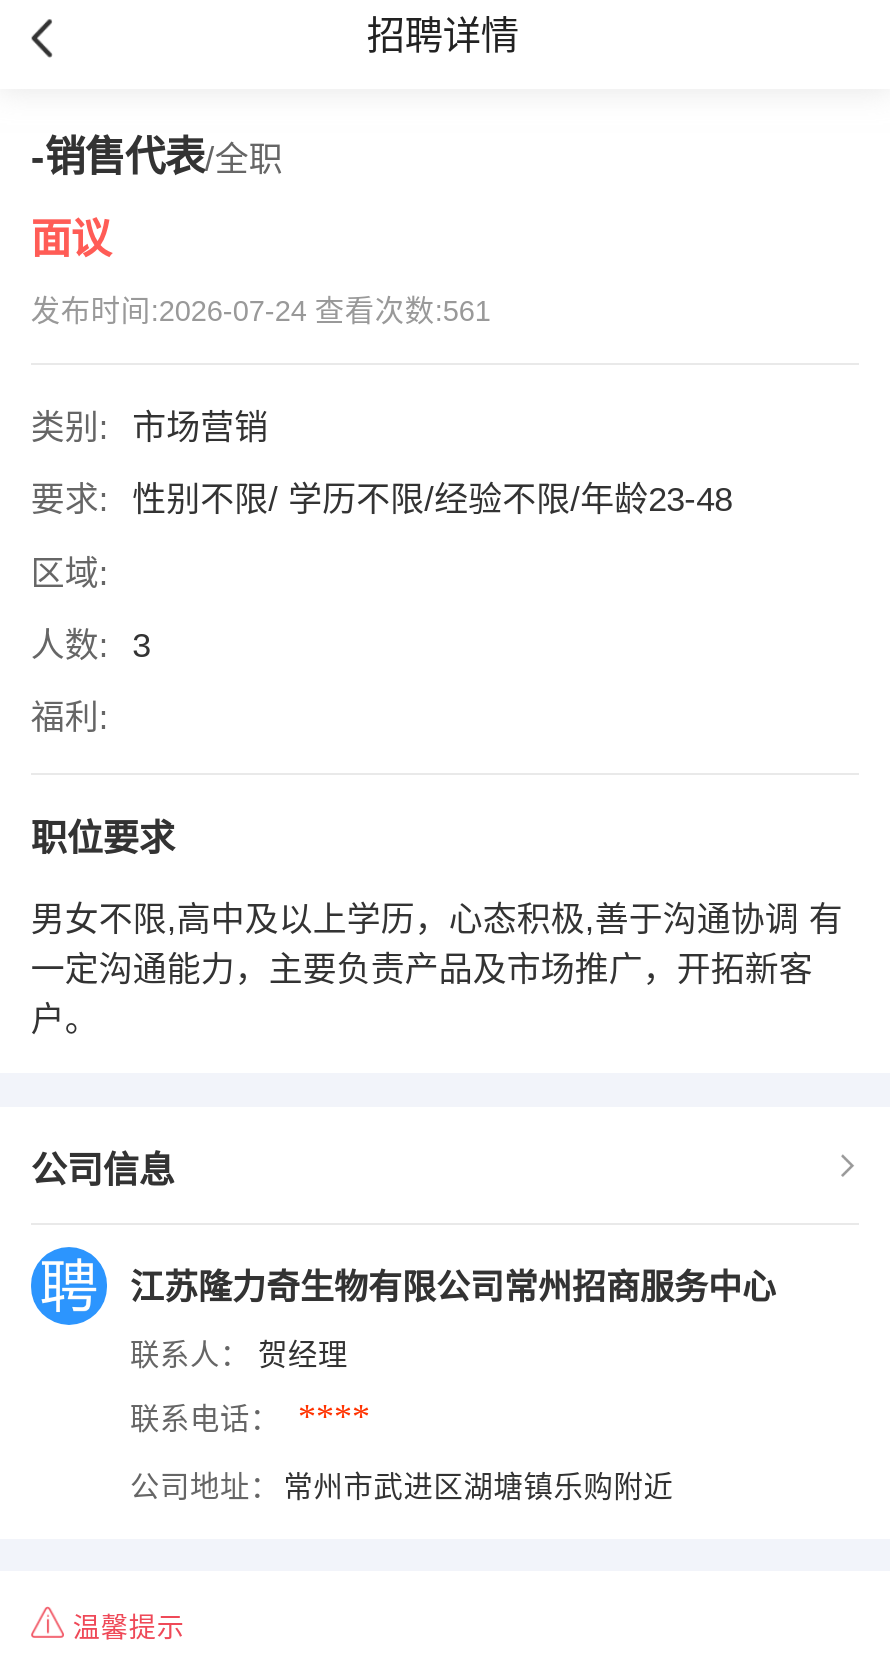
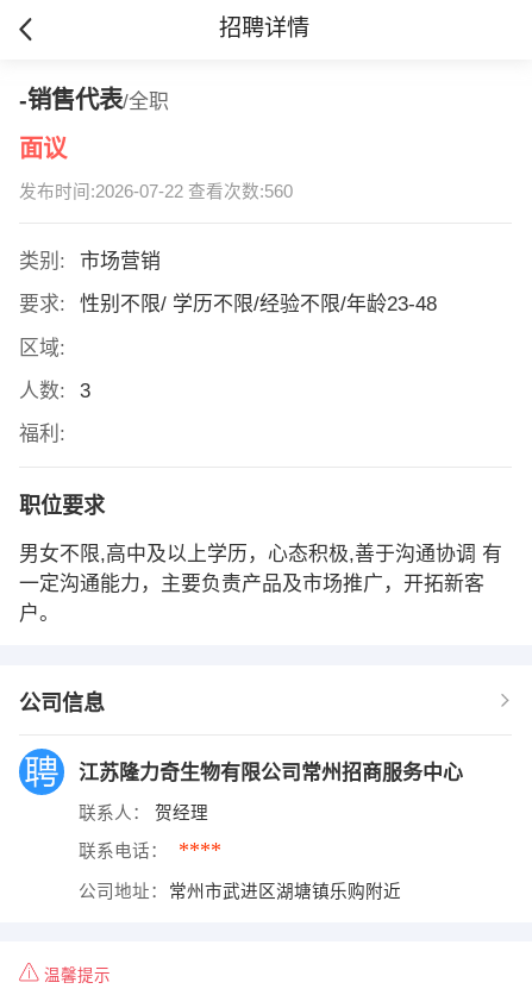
- 发布时间:2026-07-24 查看次数:561
+ 发布时间:2026-07-22 查看次数:560
